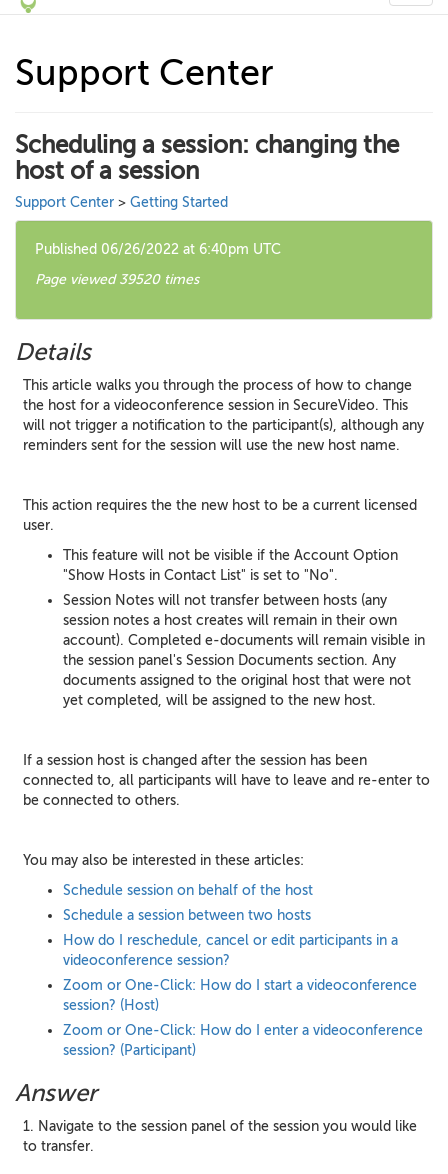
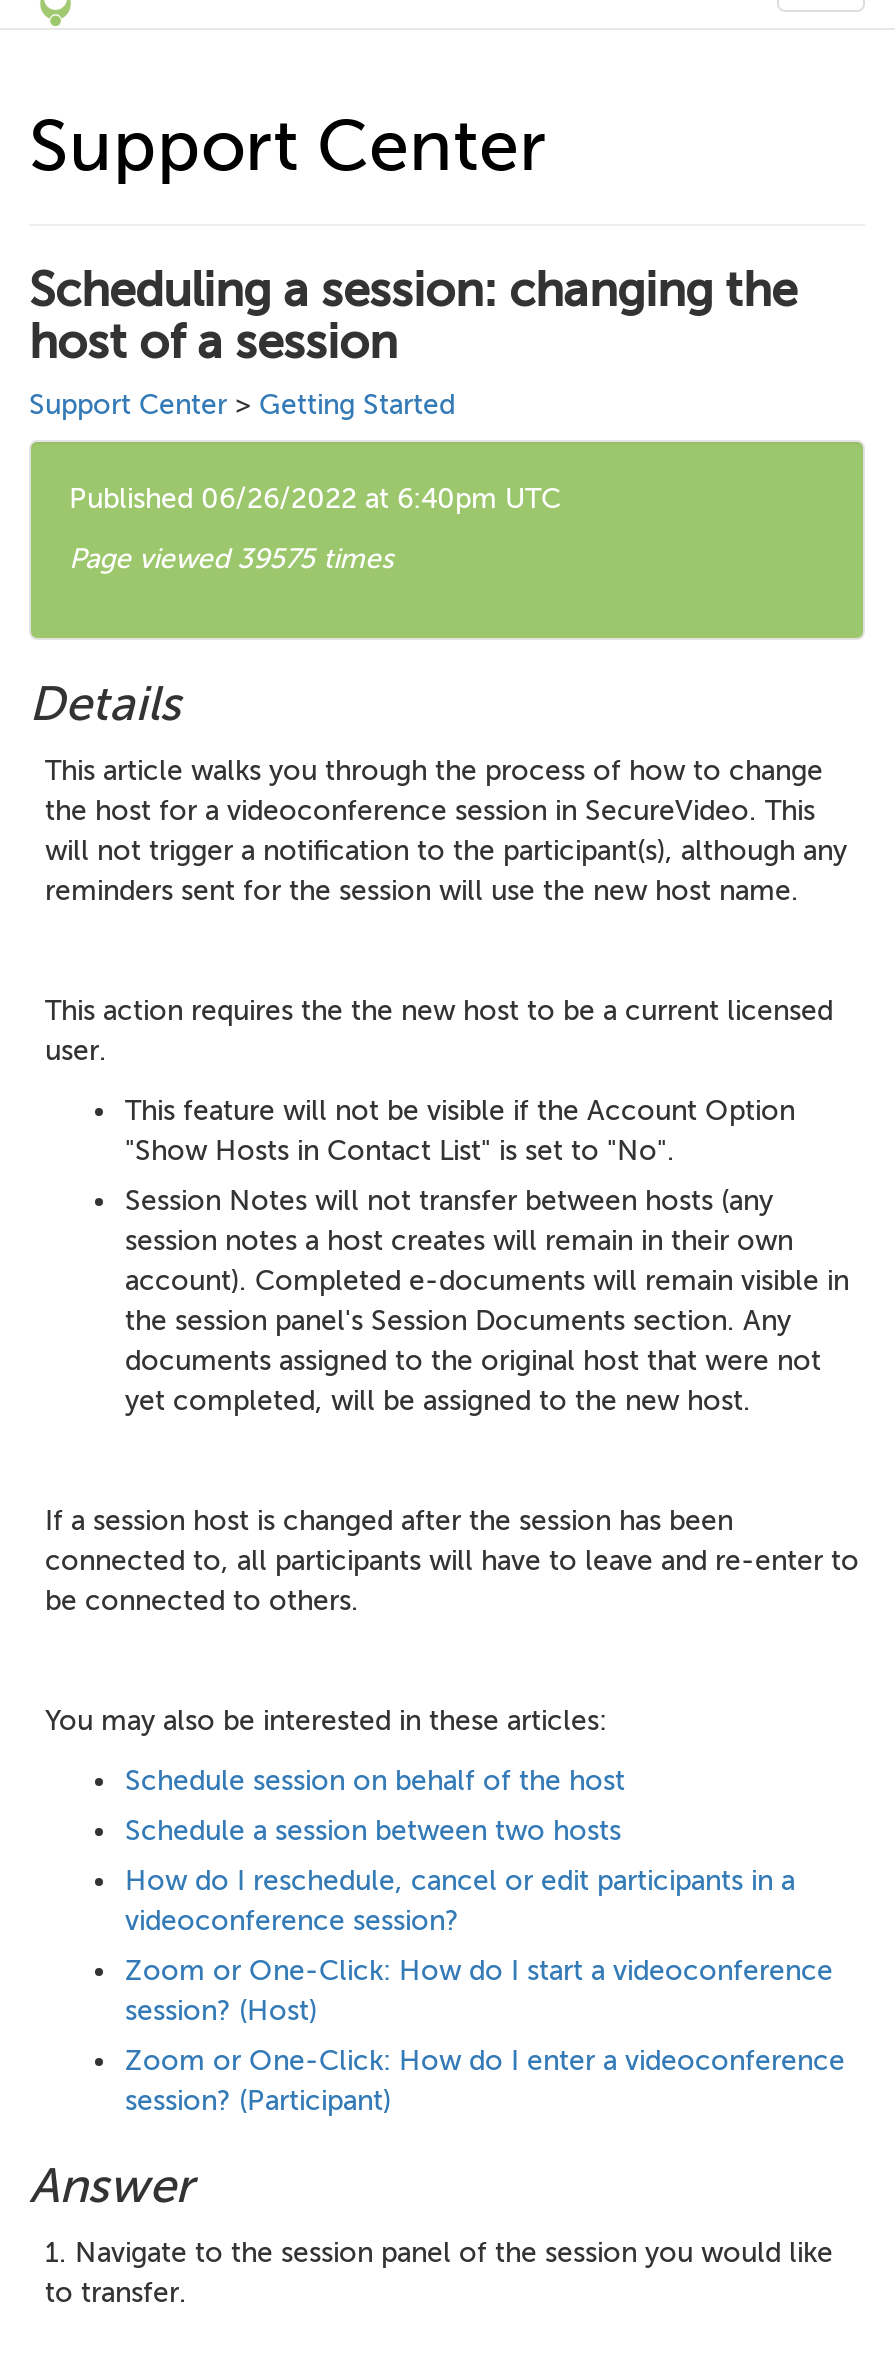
- Page viewed 39520 times
+ Page viewed 39575 times
